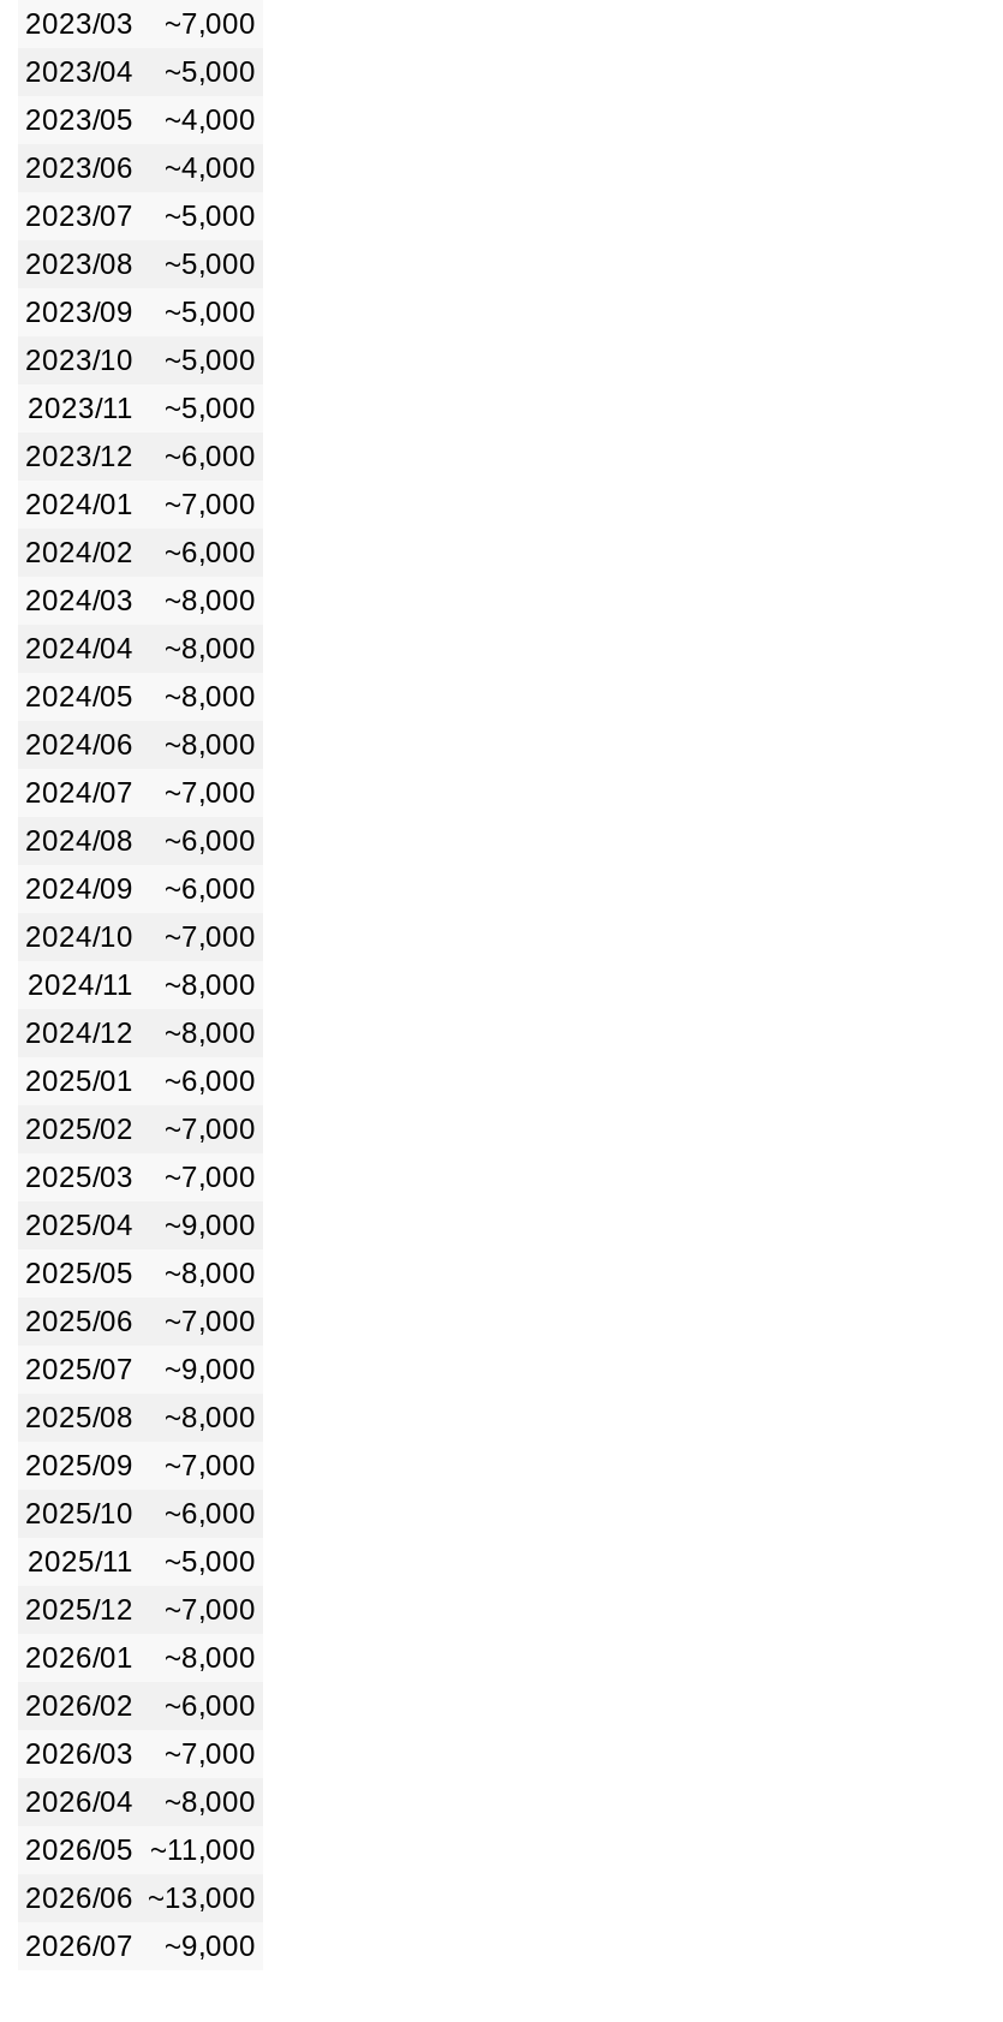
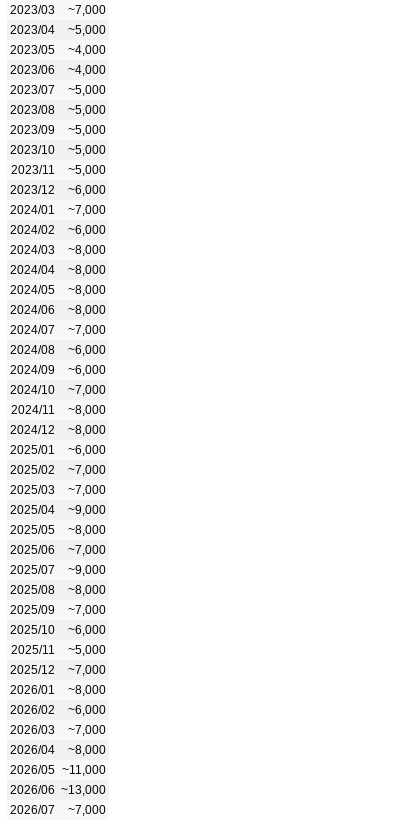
- 2026/07 ~9,000
+ 2026/07 ~7,000
